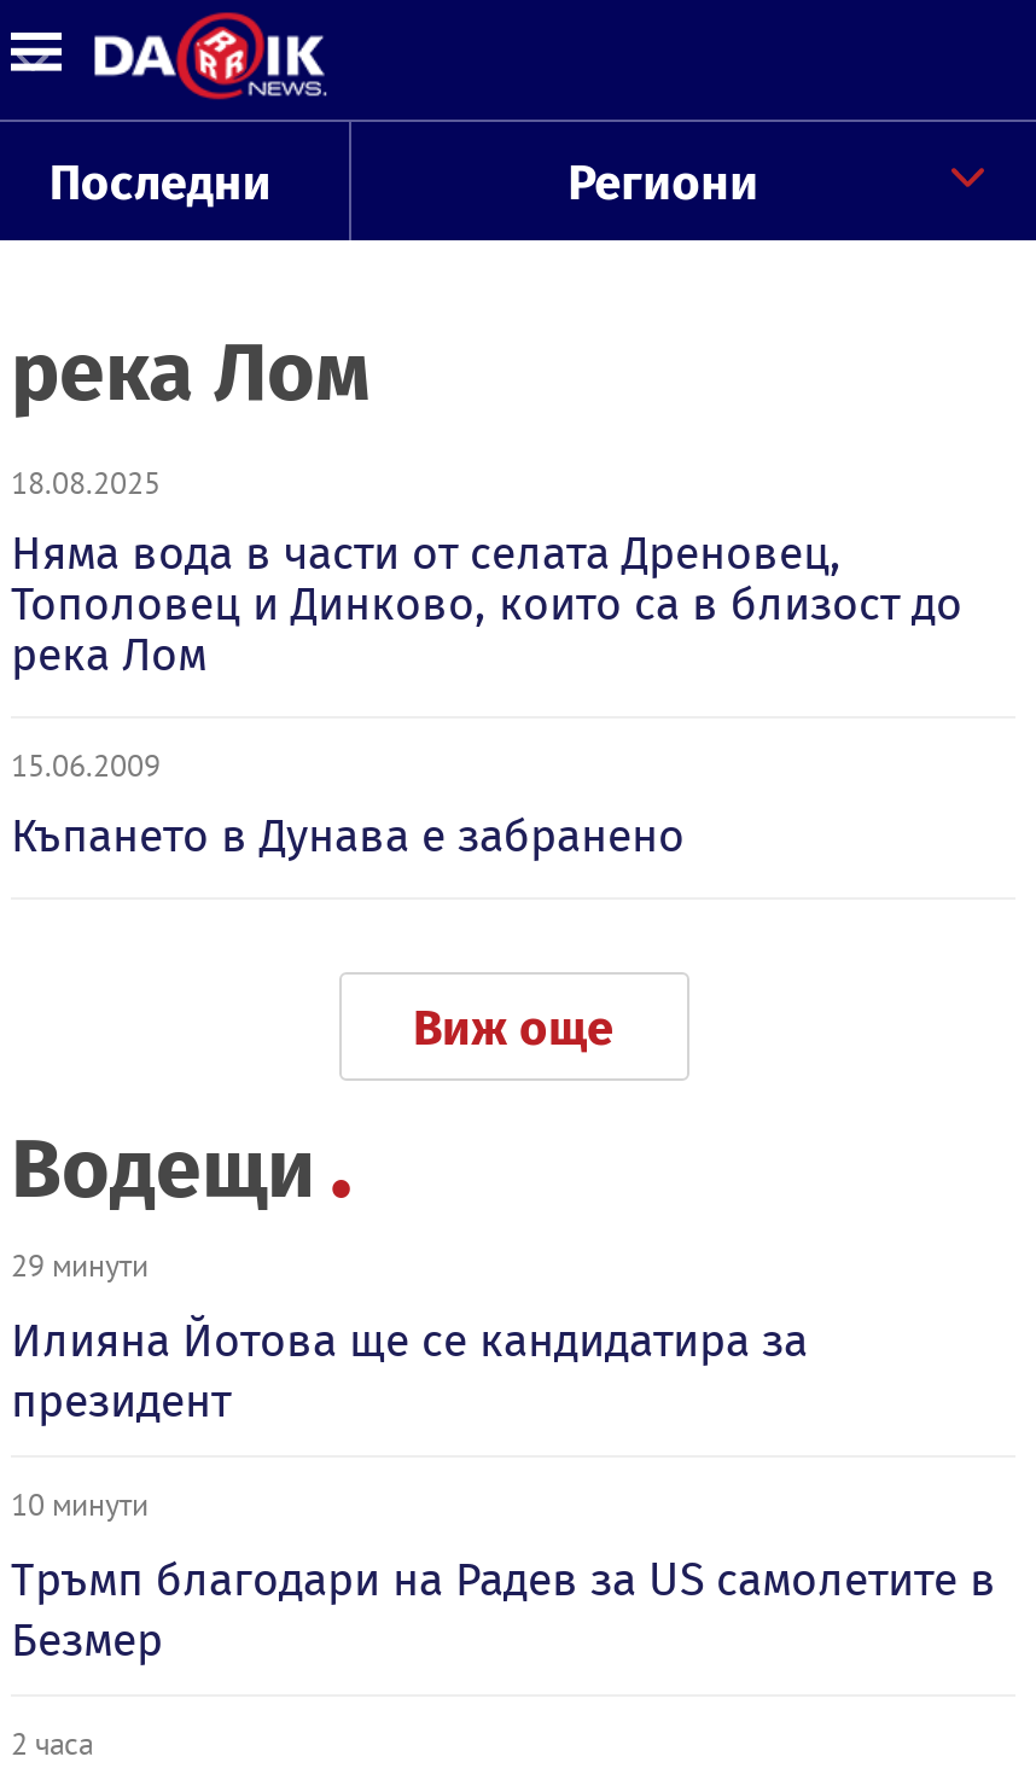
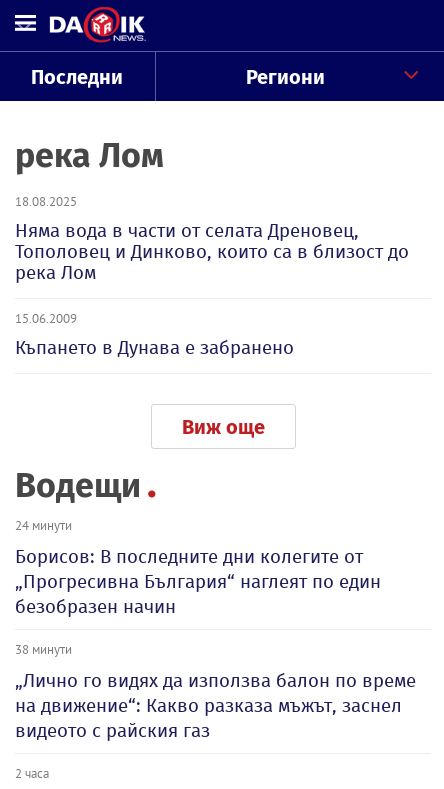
- 29 минути
+ 24 минути

- Илияна Йотова ще се кандидатира за
- президент
+ Борисов: В последните дни колегите от
+ „Прогресивна България“ наглеят по един
+ безобразен начин

- 10 минути
+ 38 минути

- Тръмп благодари на Радев за US самолетите в
- Безмер
+ „Лично го видях да използва балон по време
+ на движение“: Какво разказа мъжът, заснел
+ видеото с райския газ
